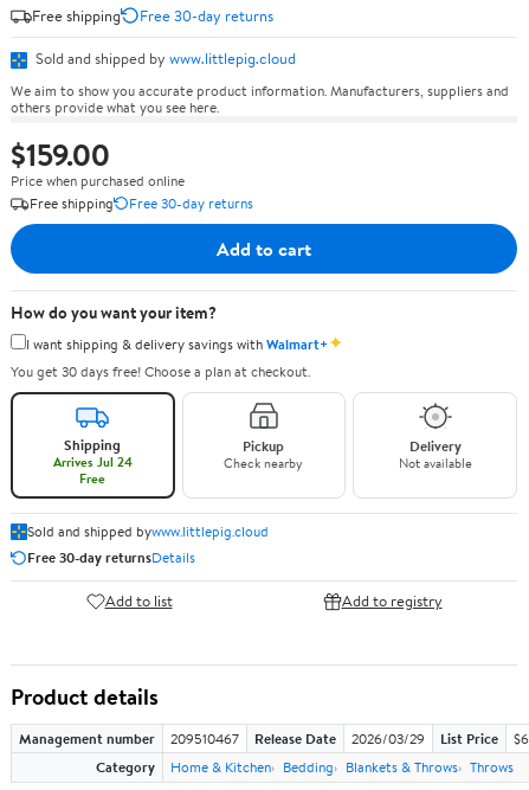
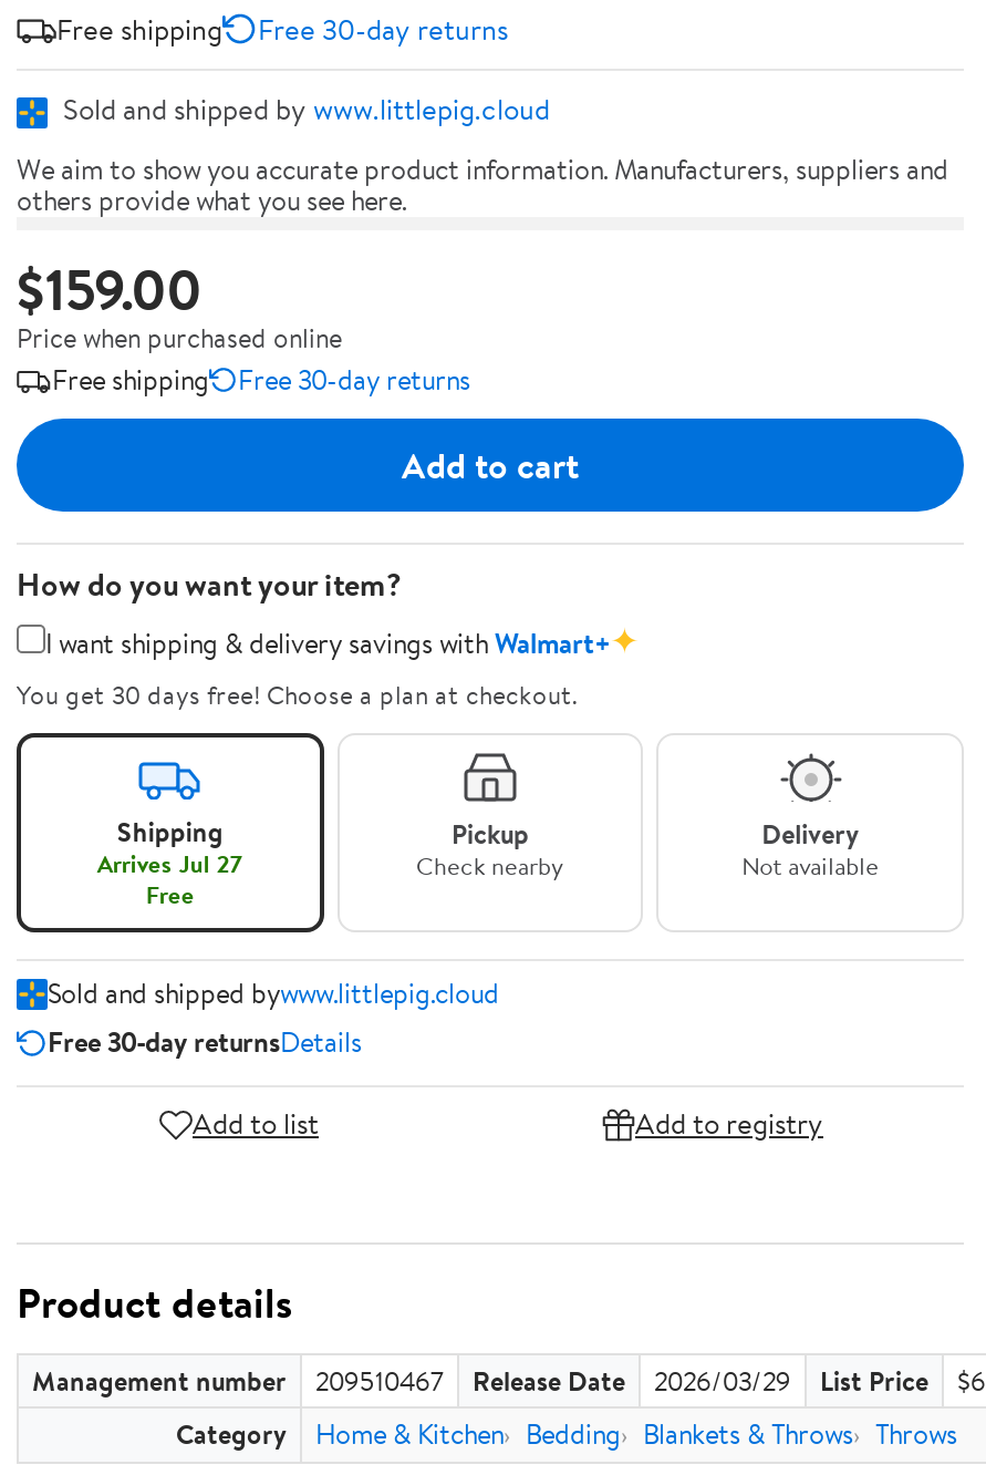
- Arrives Jul 24
+ Arrives Jul 27
